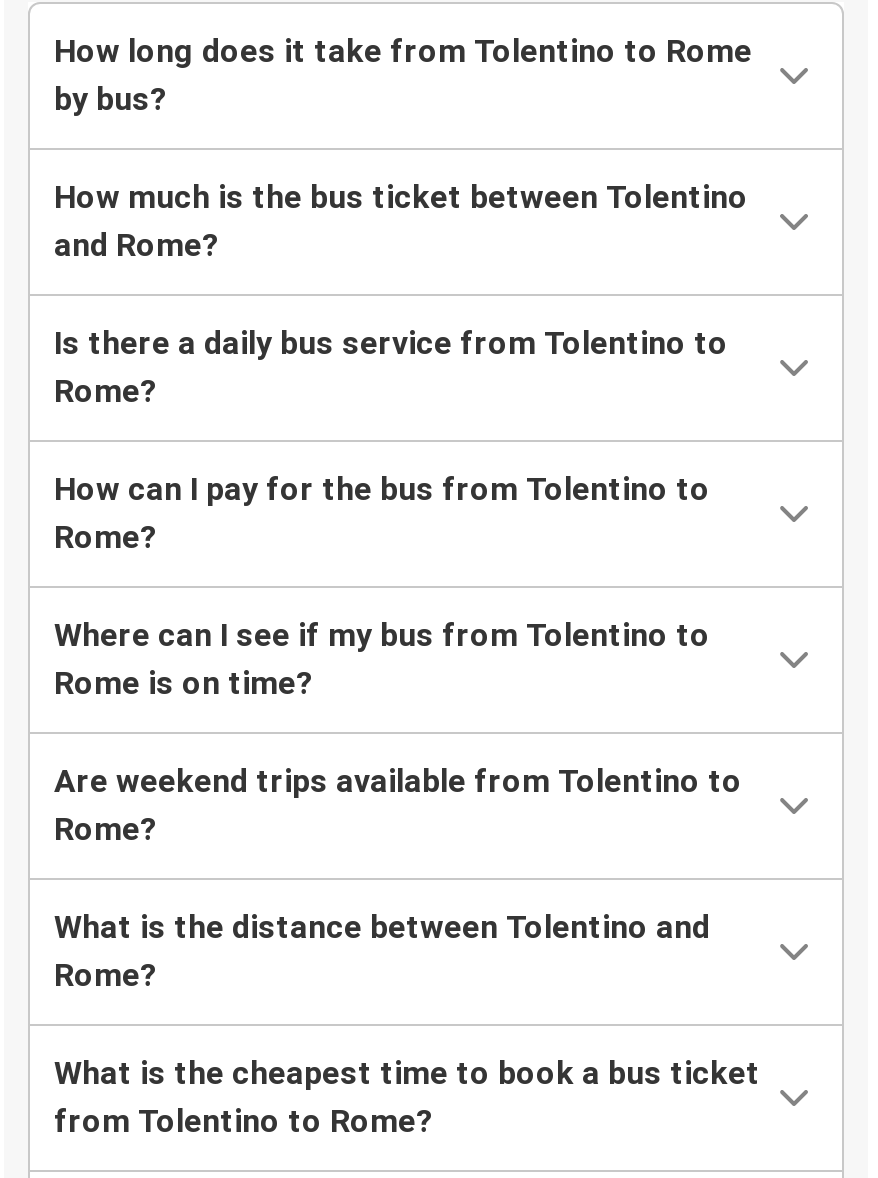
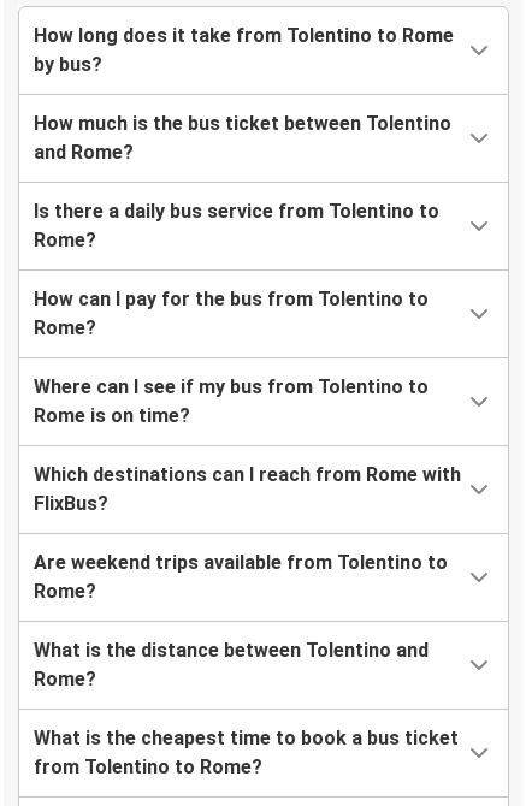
+ Which destinations can I reach from Rome with
+ FlixBus?
